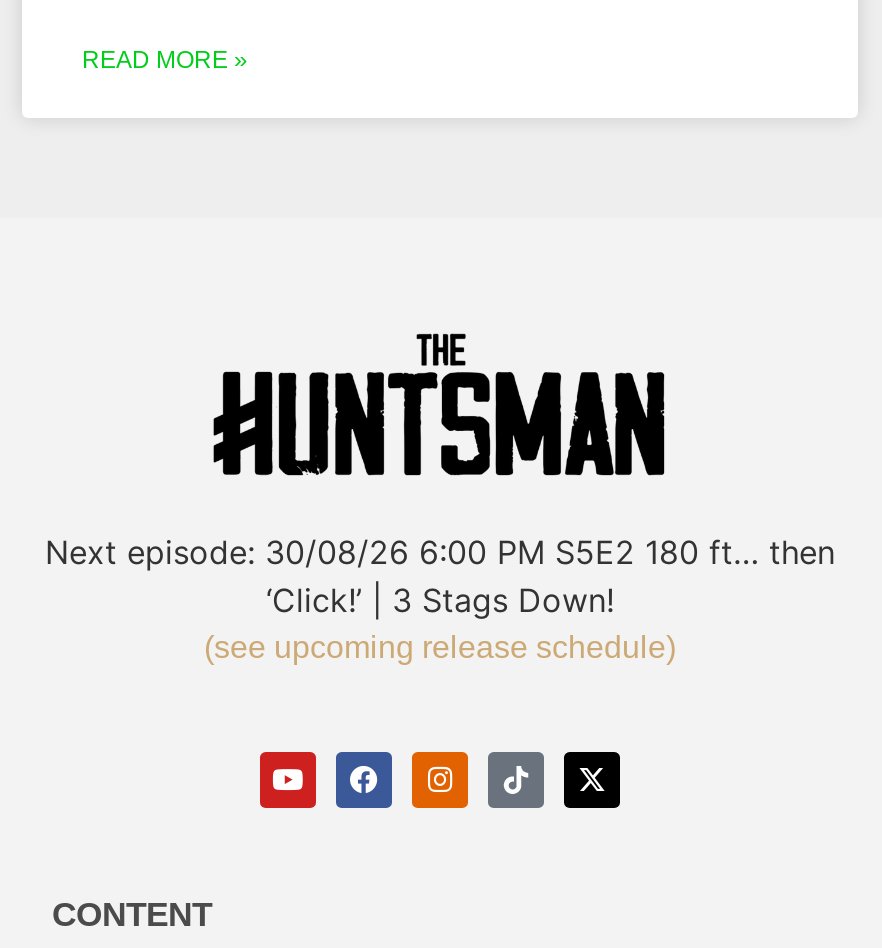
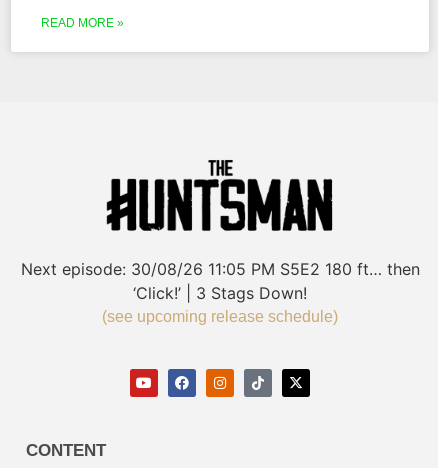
- Next episode: 30/08/26 6:00 PM S5E2 180 ft… then
+ Next episode: 30/08/26 11:05 PM S5E2 180 ft… then
